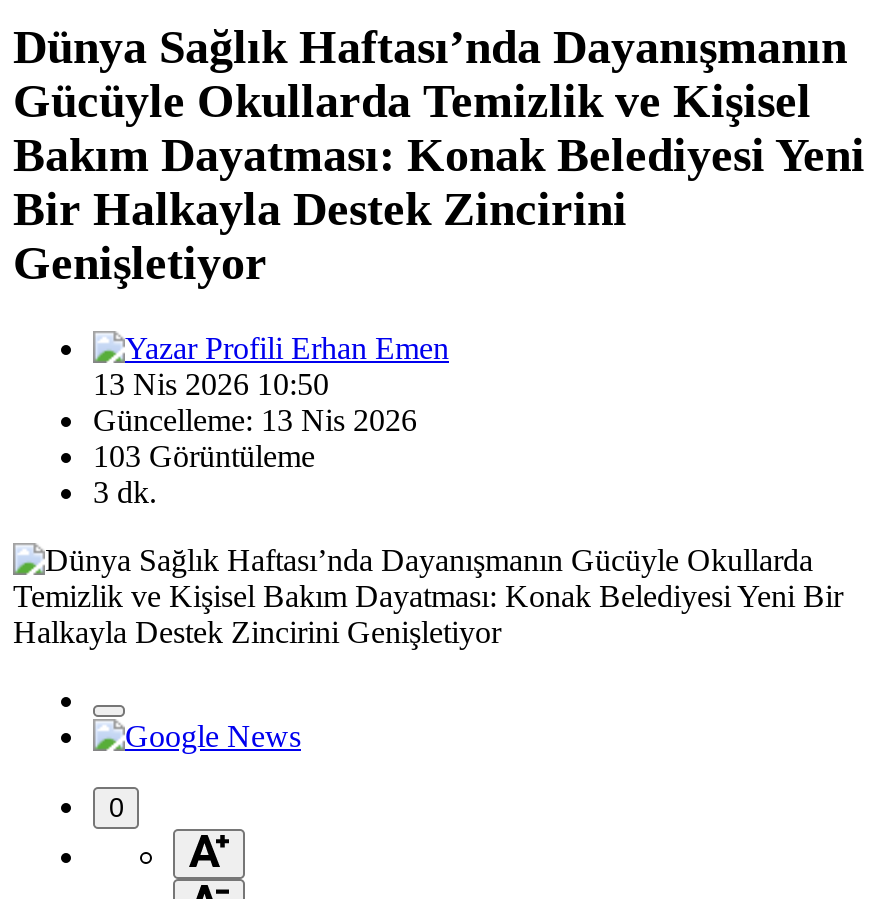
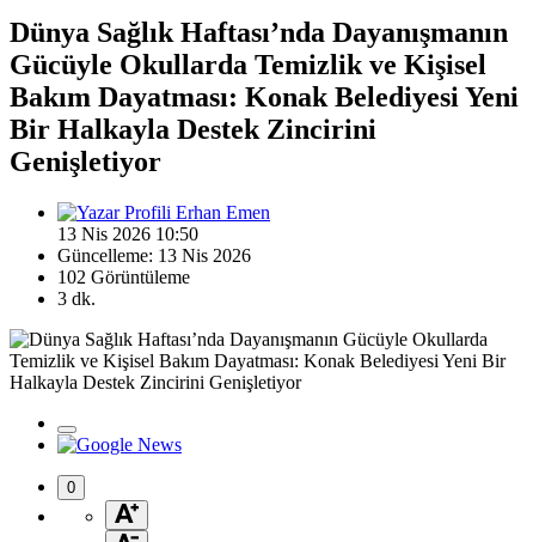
- 103 Görüntüleme
+ 102 Görüntüleme
